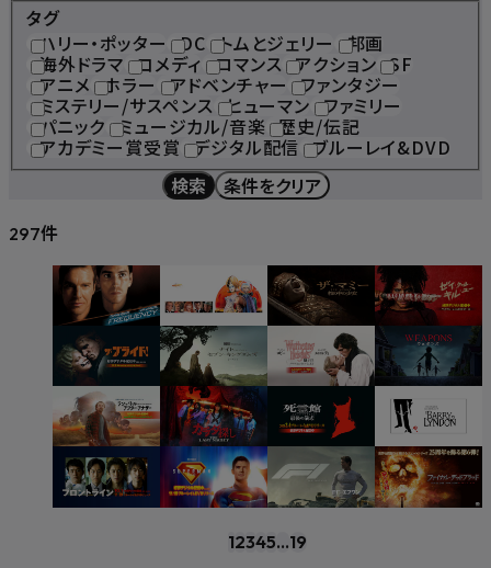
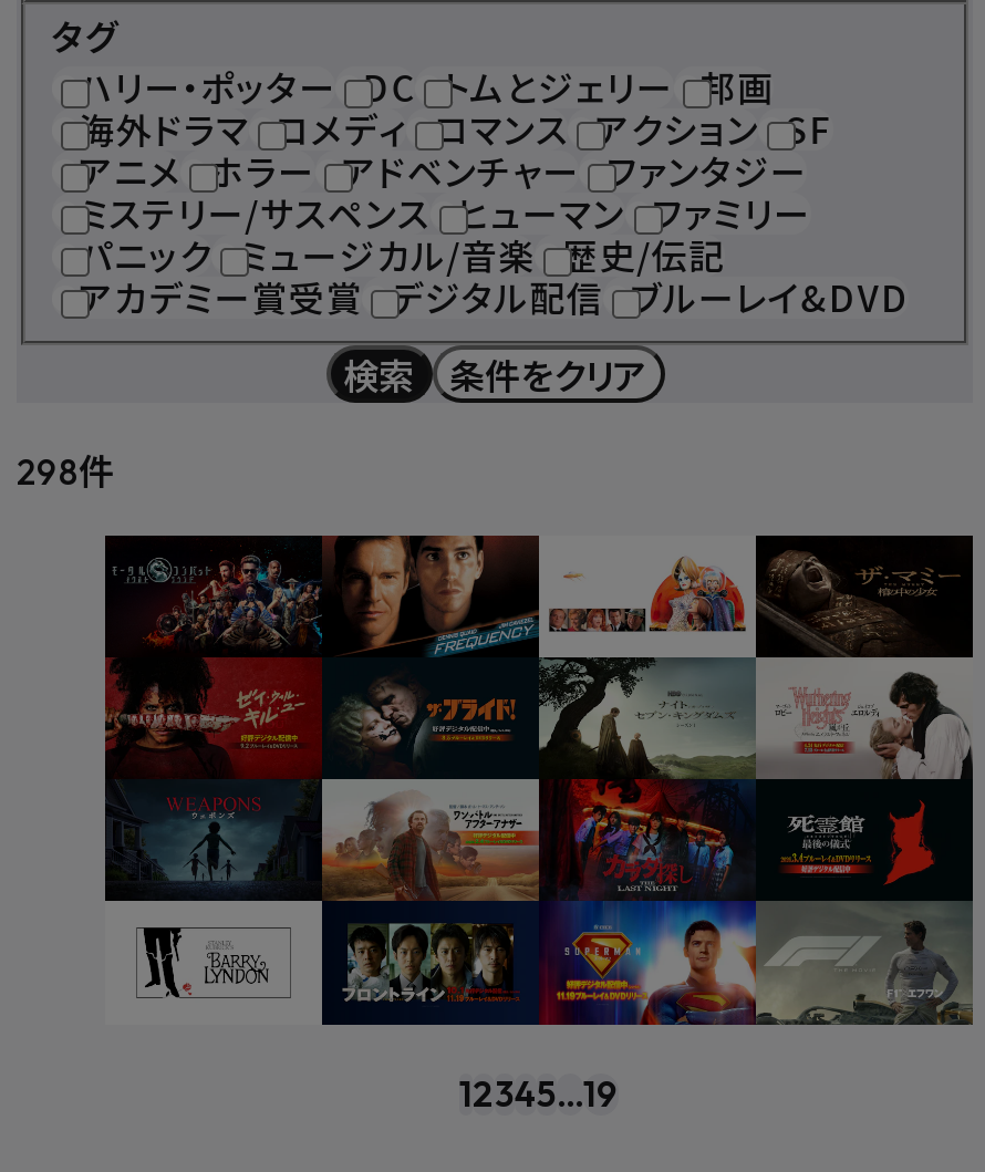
- 297件
+ 298件

- [image]
+ [image]
